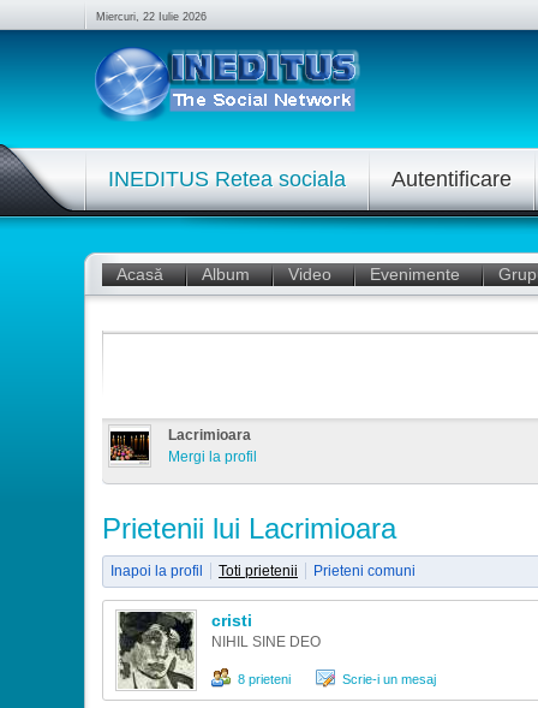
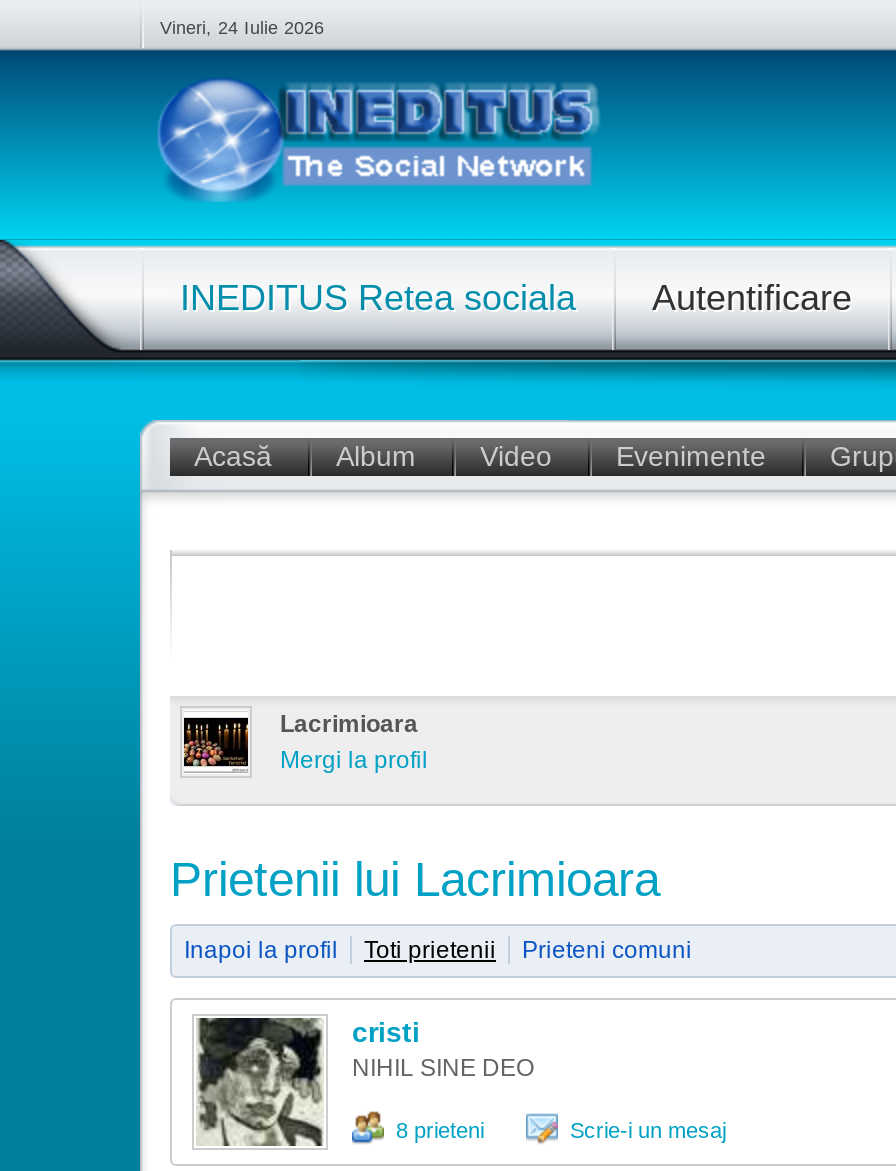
- Miercuri, 22 Iulie 2026
+ Vineri, 24 Iulie 2026
